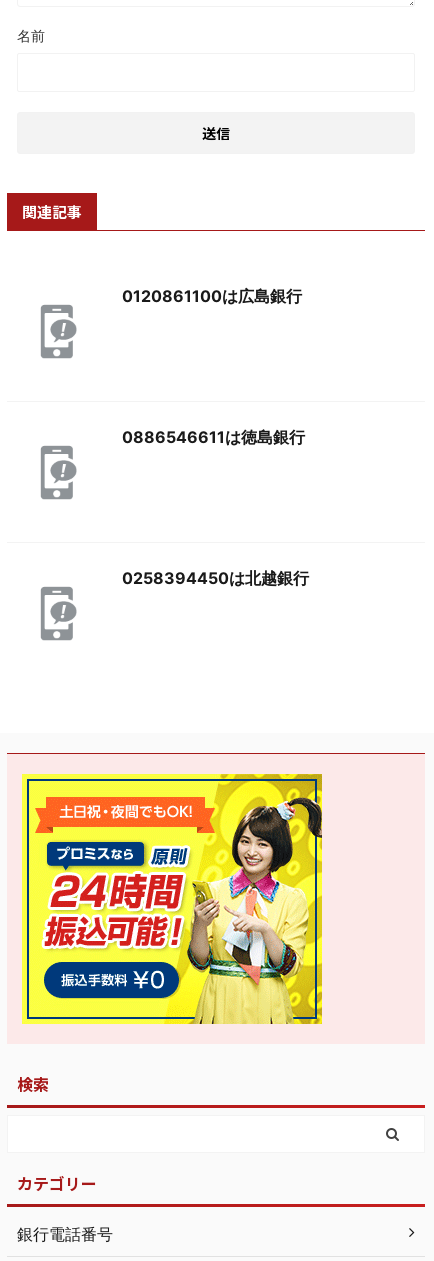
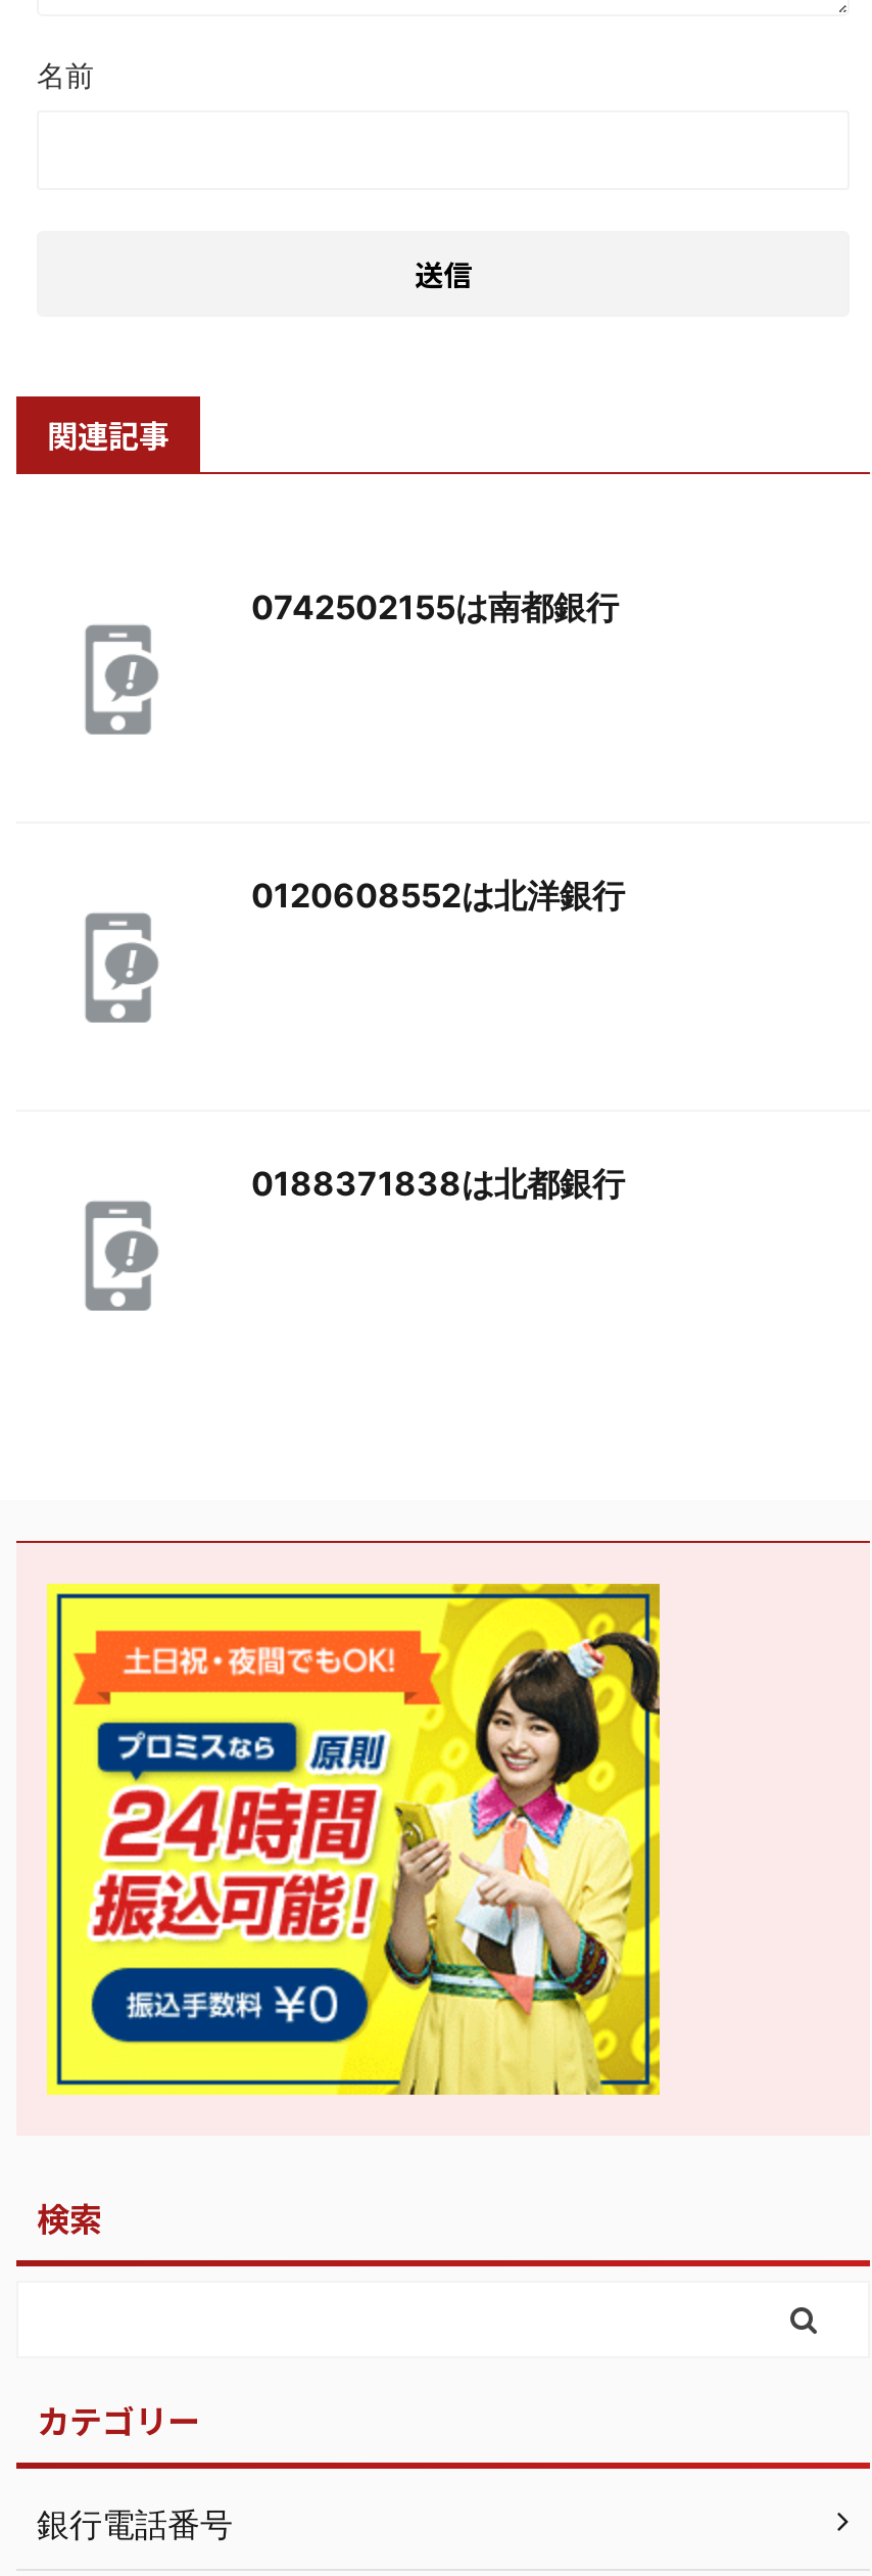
- 0120861100は広島銀行
+ 0742502155は南都銀行

- 0886546611は徳島銀行
+ 0120608552は北洋銀行

- 0258394450は北越銀行
+ 0188371838は北都銀行
